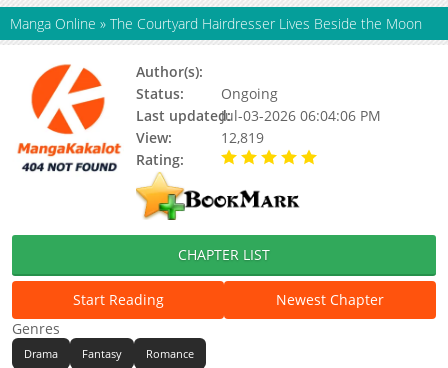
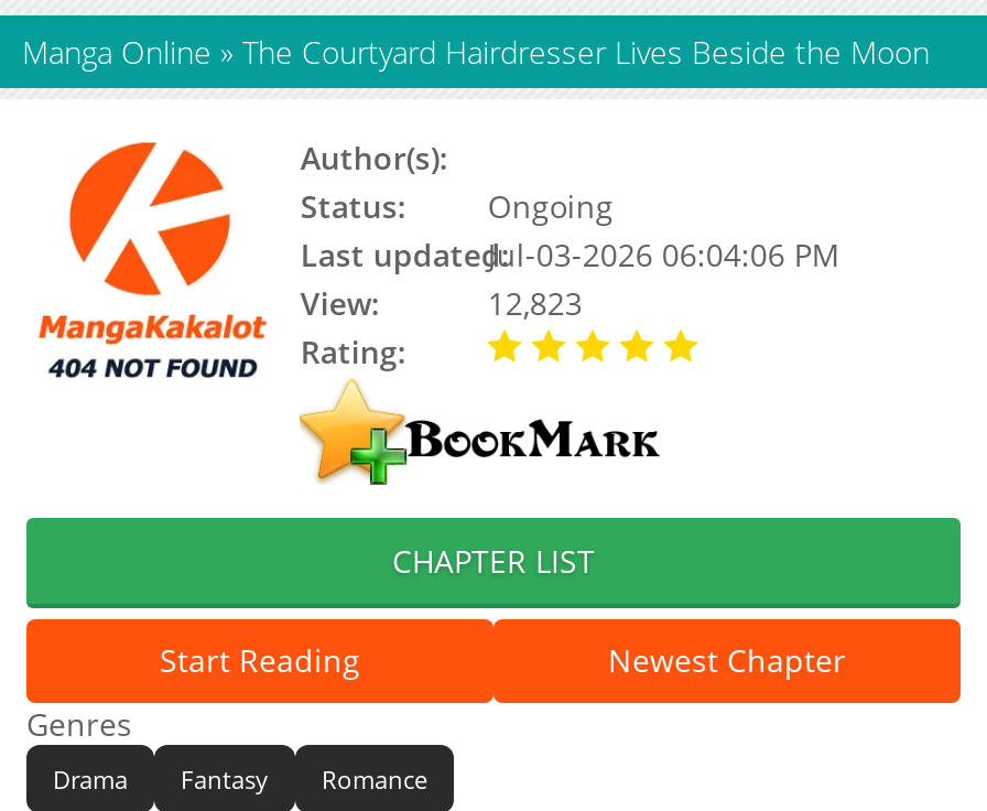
- 12,819
+ 12,823
